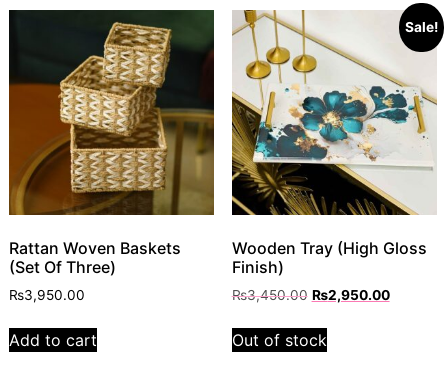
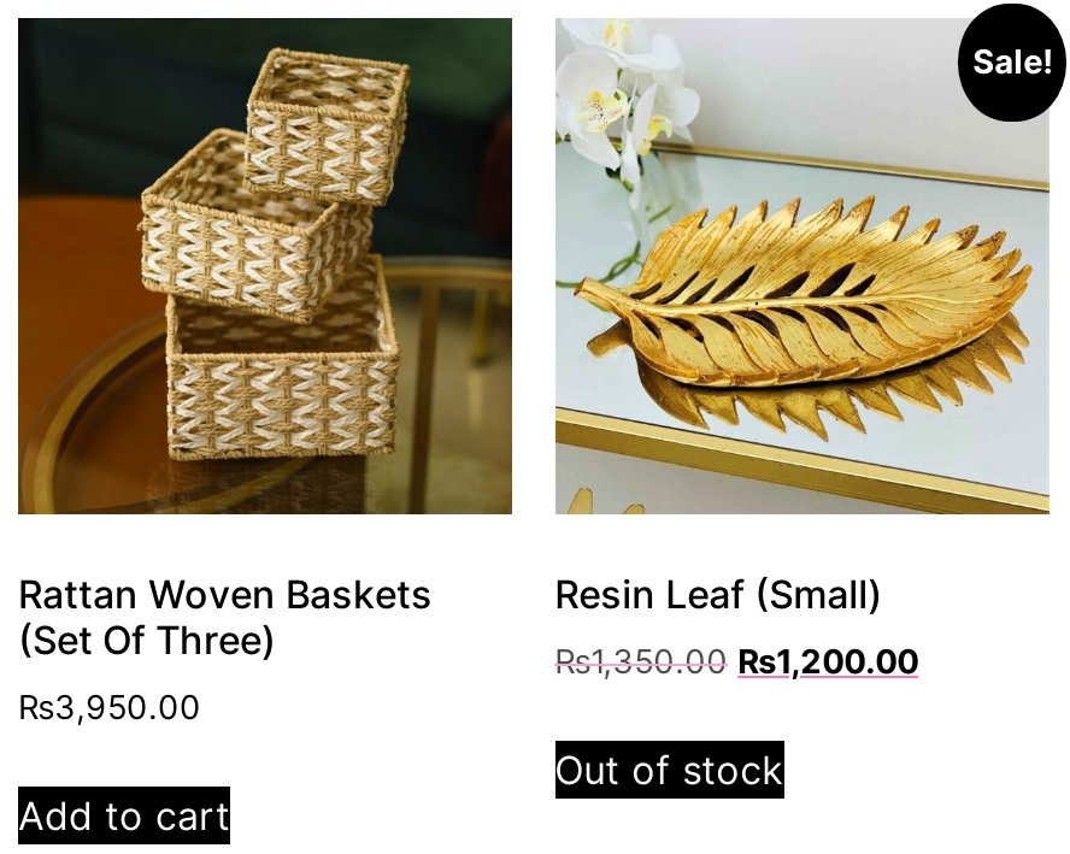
- [image]
- Wooden Tray (High Gloss
- Finish)
+ [image]
+ Resin Leaf (Small)

- ₨3,450.00 ₨2,950.00
+ ₨1,350.00 ₨1,200.00
